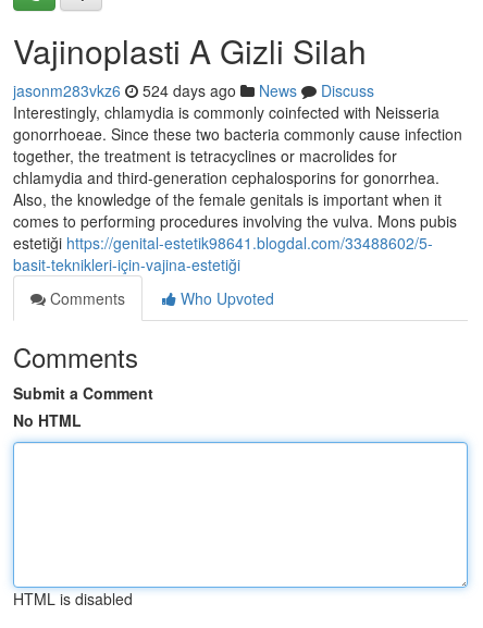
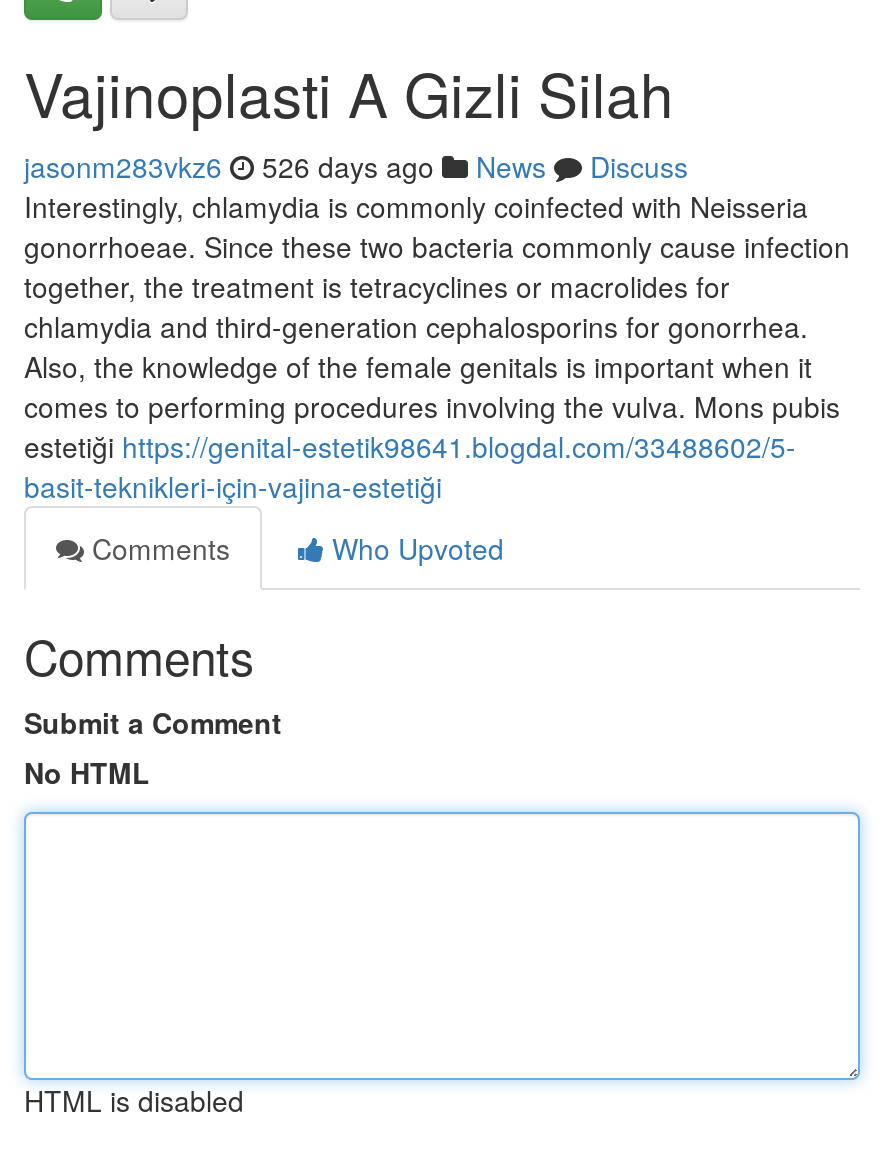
- jasonm283vkz6 524 days ago News Discuss
+ jasonm283vkz6 526 days ago News Discuss
